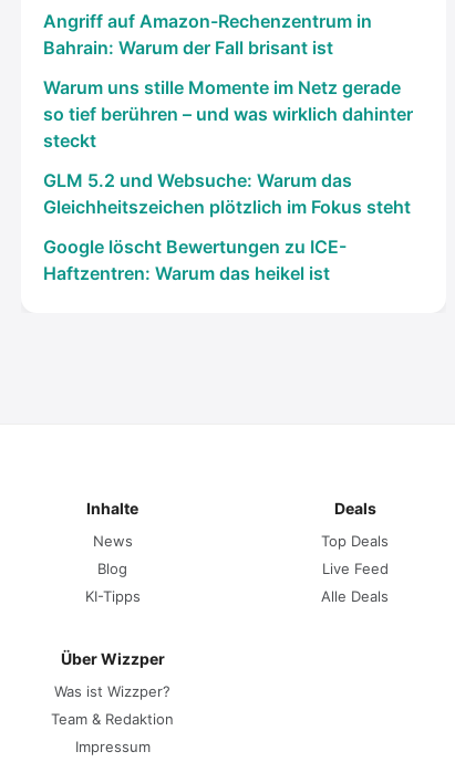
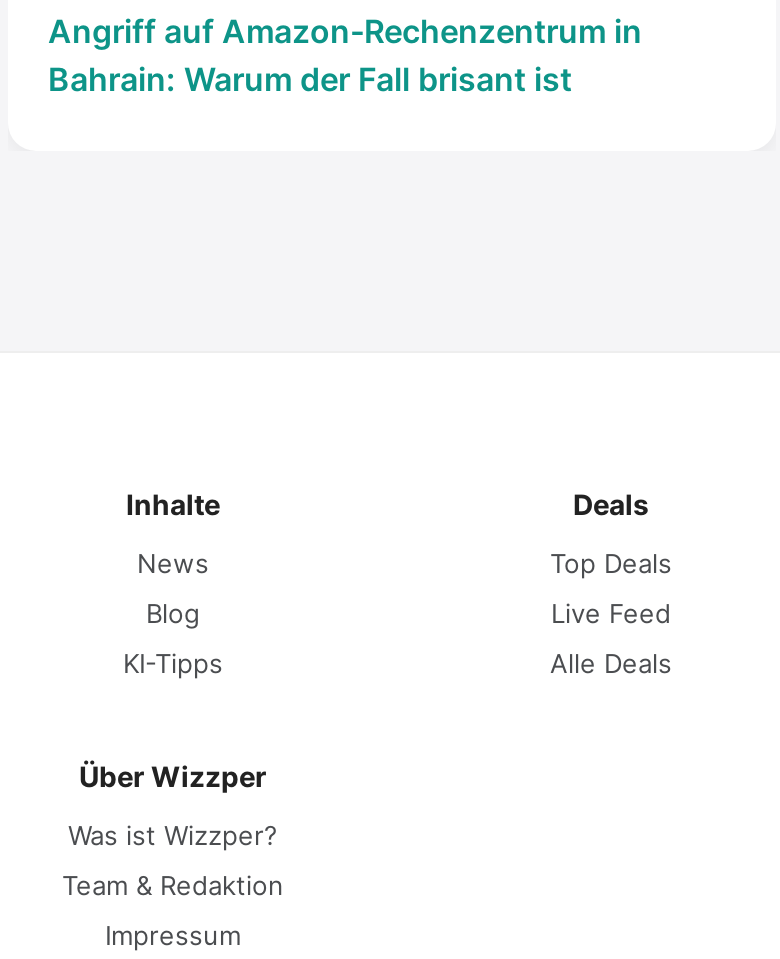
- Warum uns stille Momente im Netz gerade
- so tief berühren – und was wirklich dahinter
- steckt
- GLM 5.2 und Websuche: Warum das
- Gleichheitszeichen plötzlich im Fokus steht
- Google löscht Bewertungen zu ICE-
- Haftzentren: Warum das heikel ist
